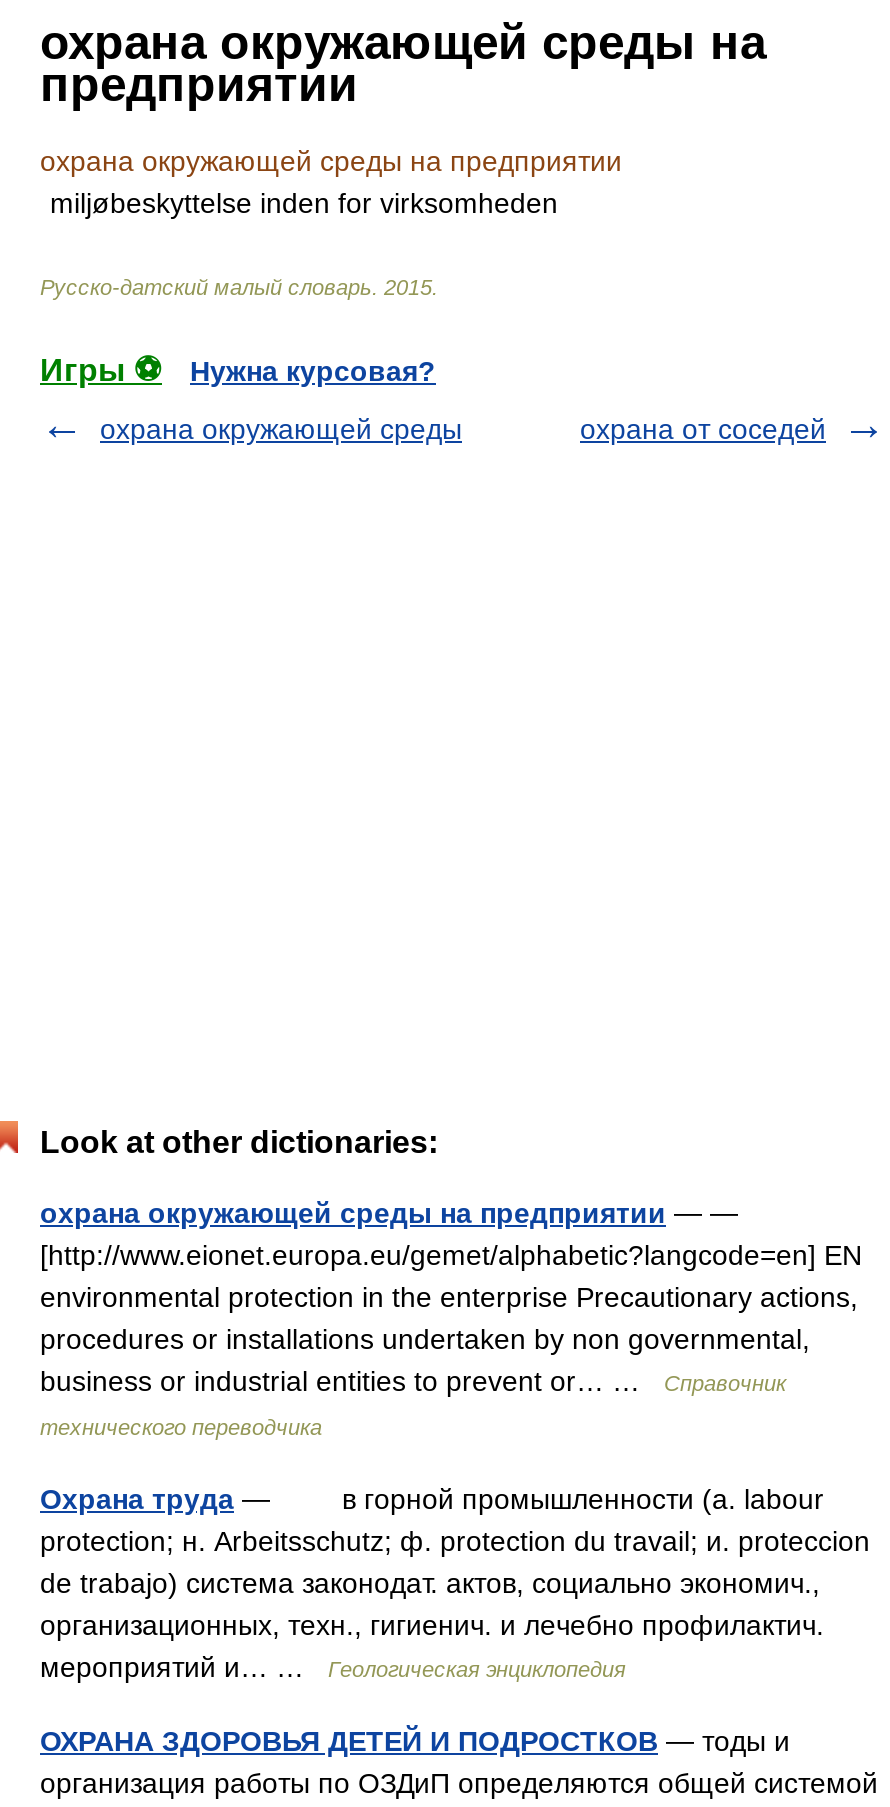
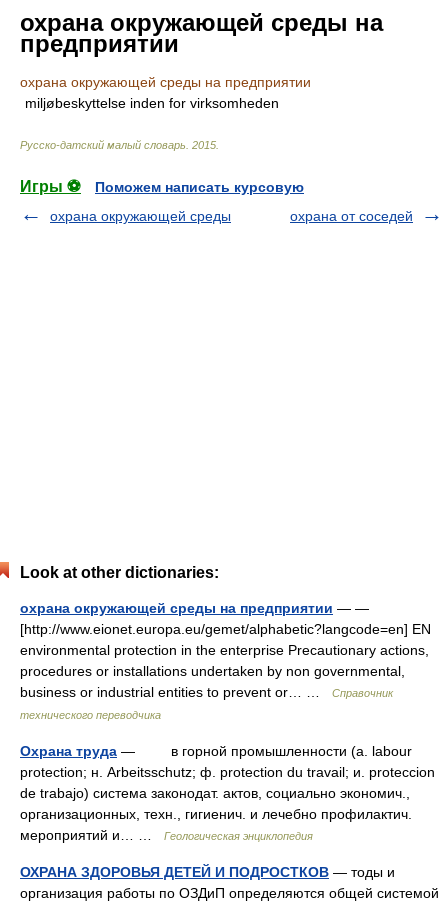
- Нужна курсовая?
+ Поможем написать курсовую
